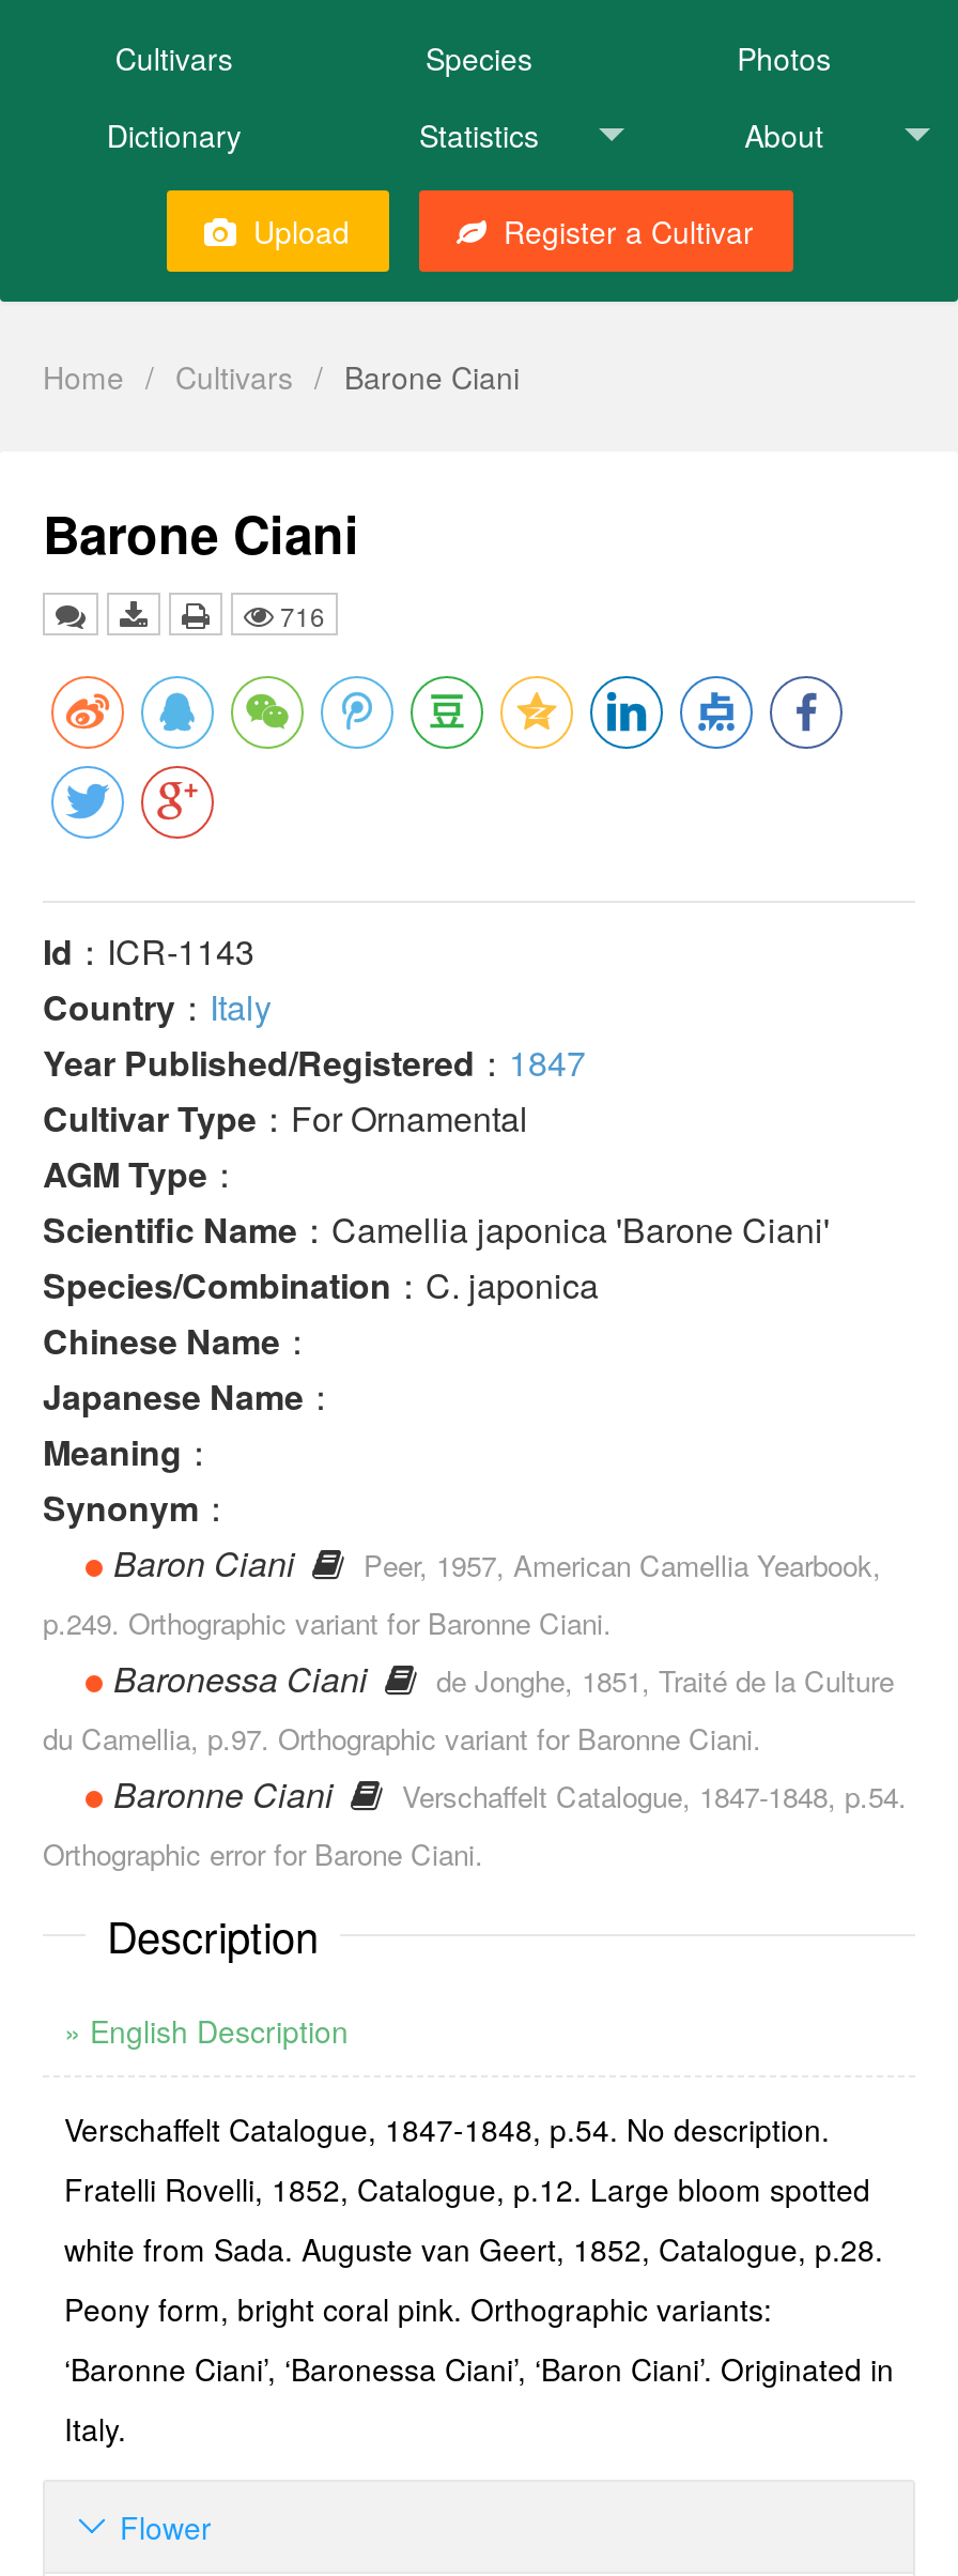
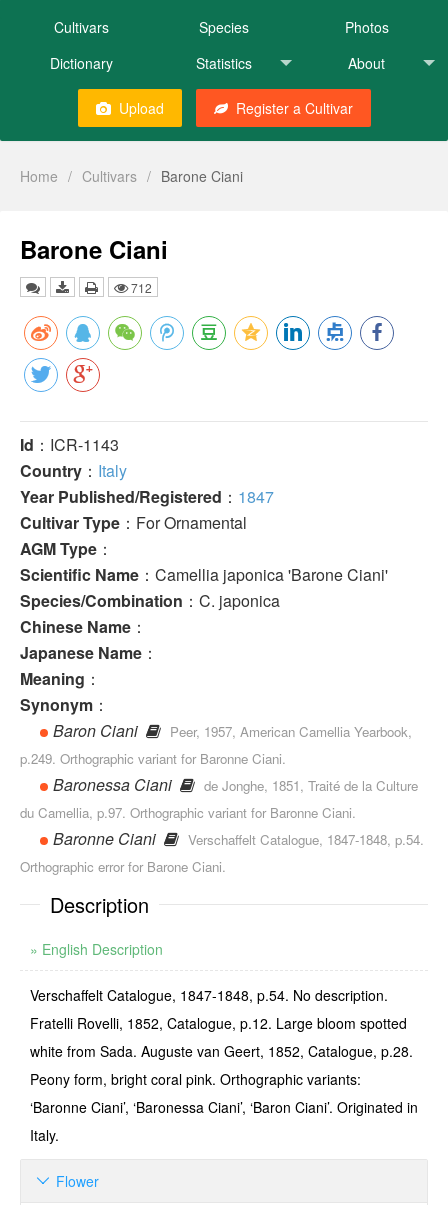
- 716
+ 712
